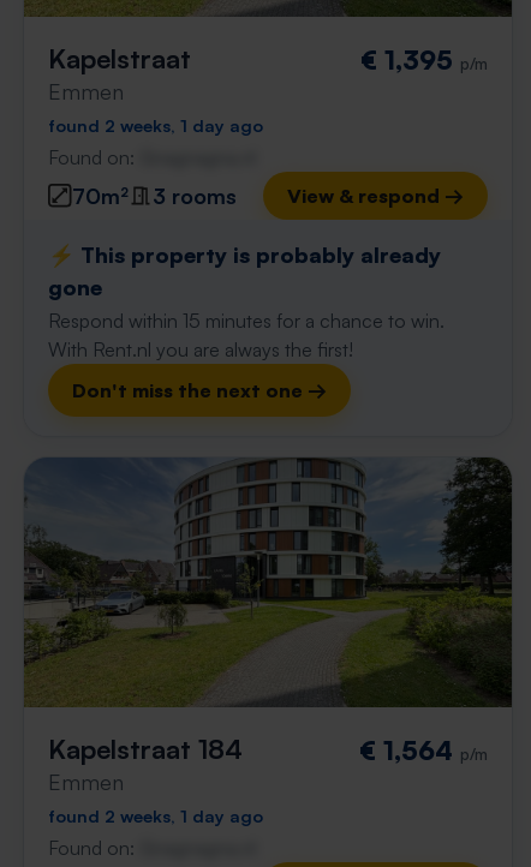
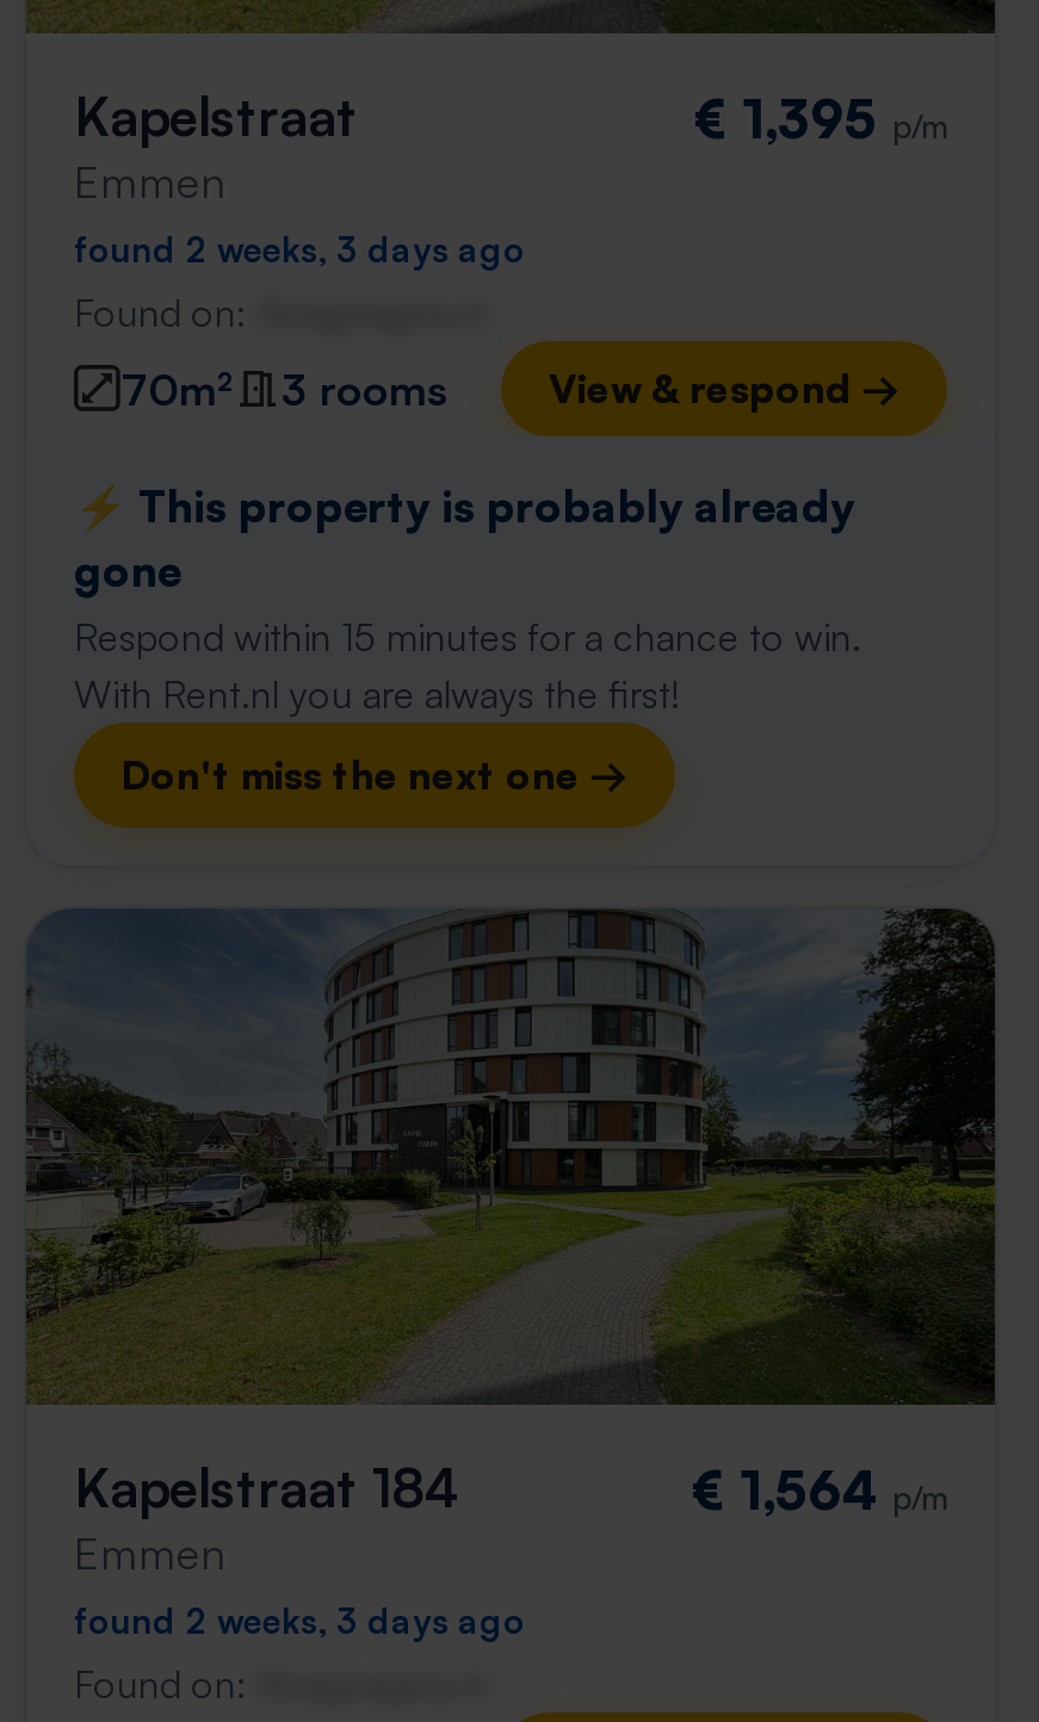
- found 2 weeks, 1 day ago
+ found 2 weeks, 3 days ago

- found 2 weeks, 1 day ago
+ found 2 weeks, 3 days ago
